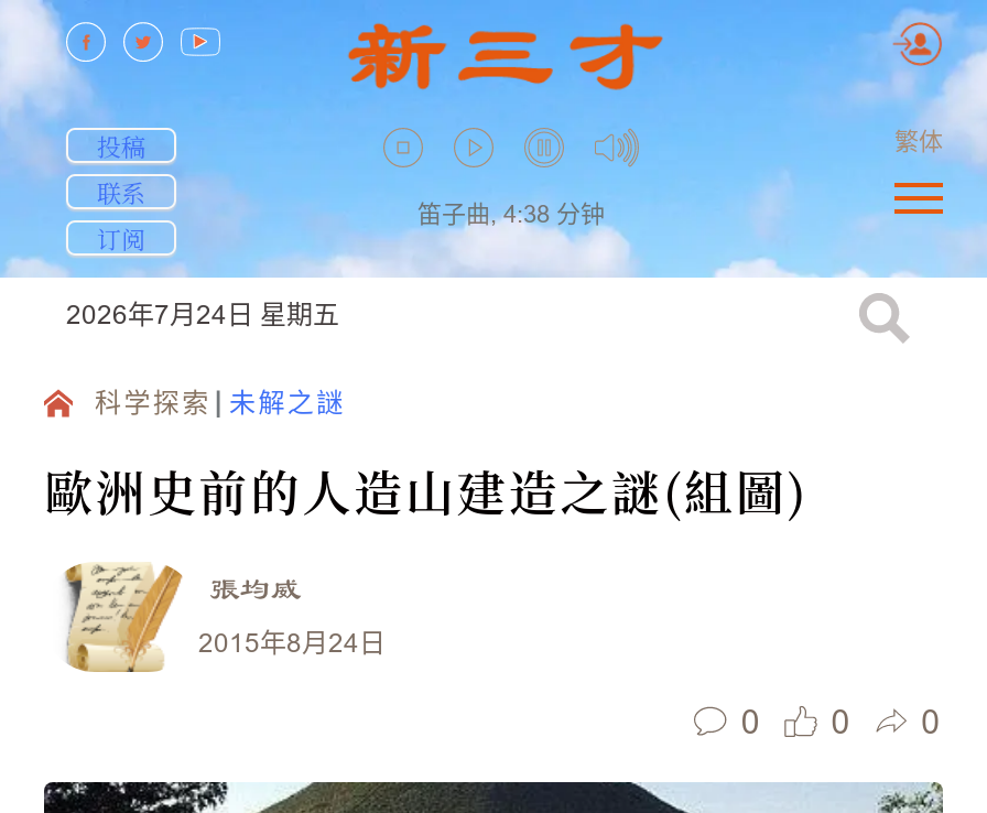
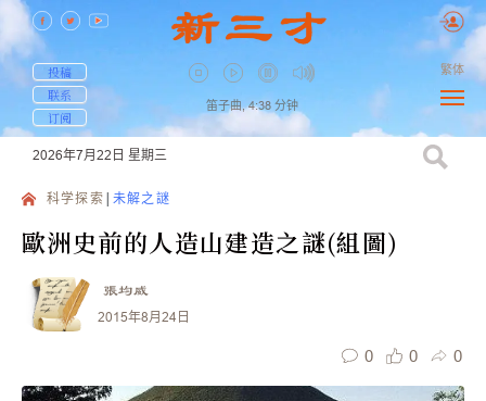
- 2026年7月24日 星期五
+ 2026年7月22日 星期三
